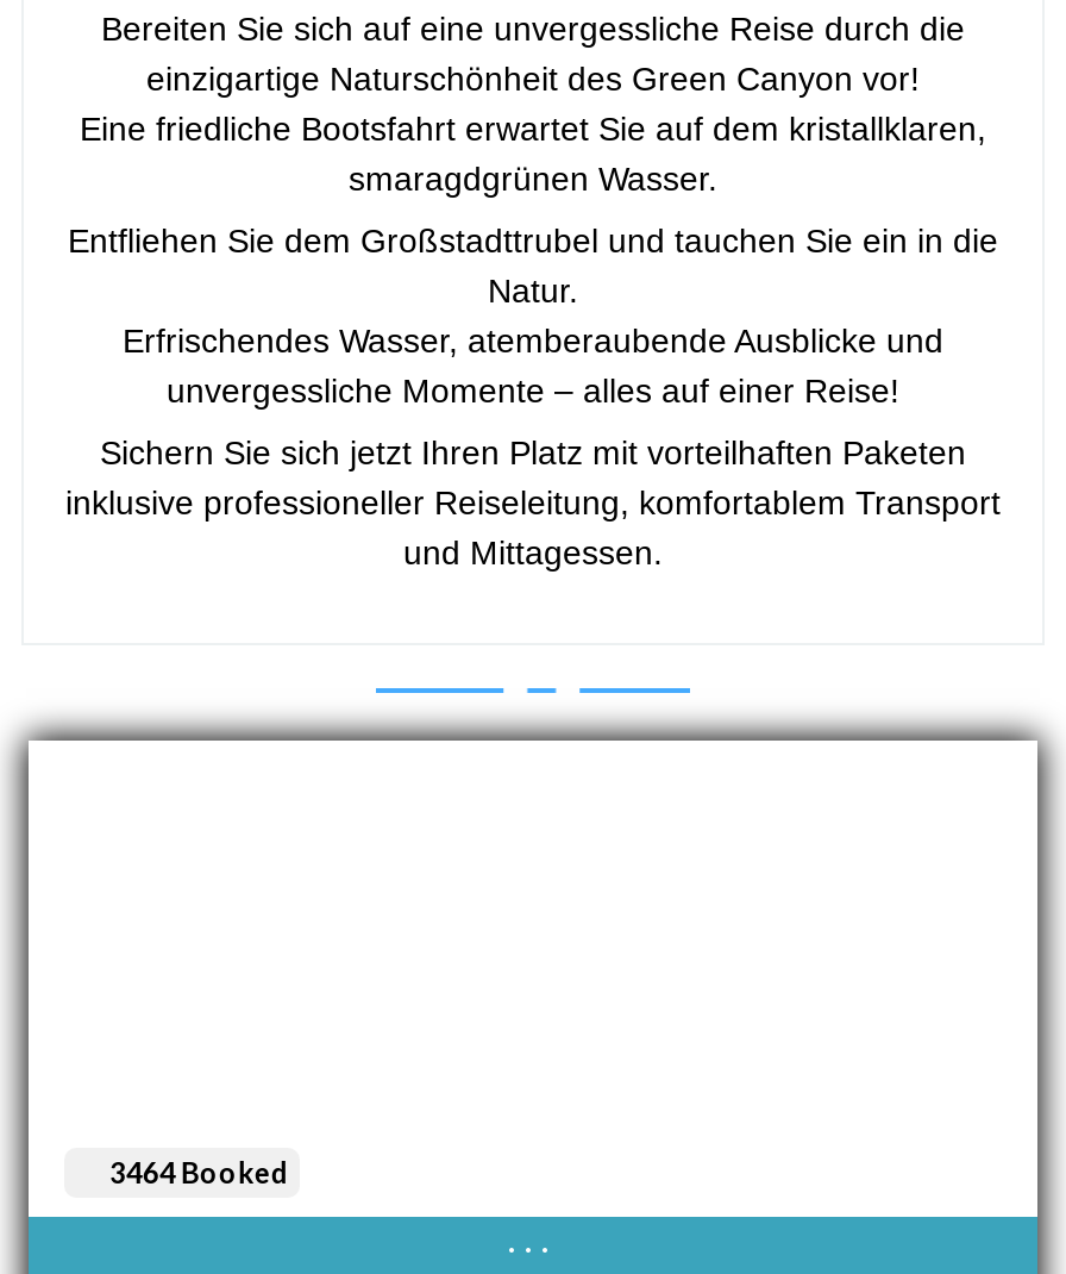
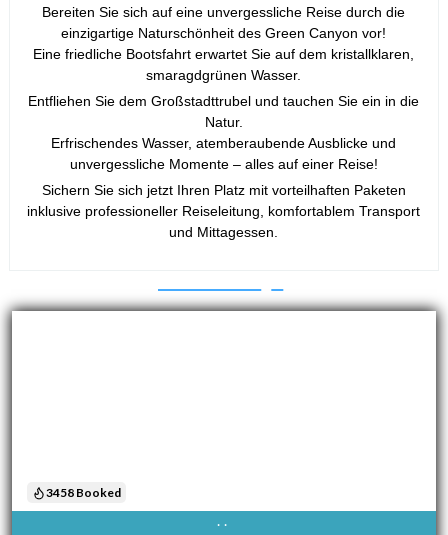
- 3464 Booked
+ 3458 Booked
